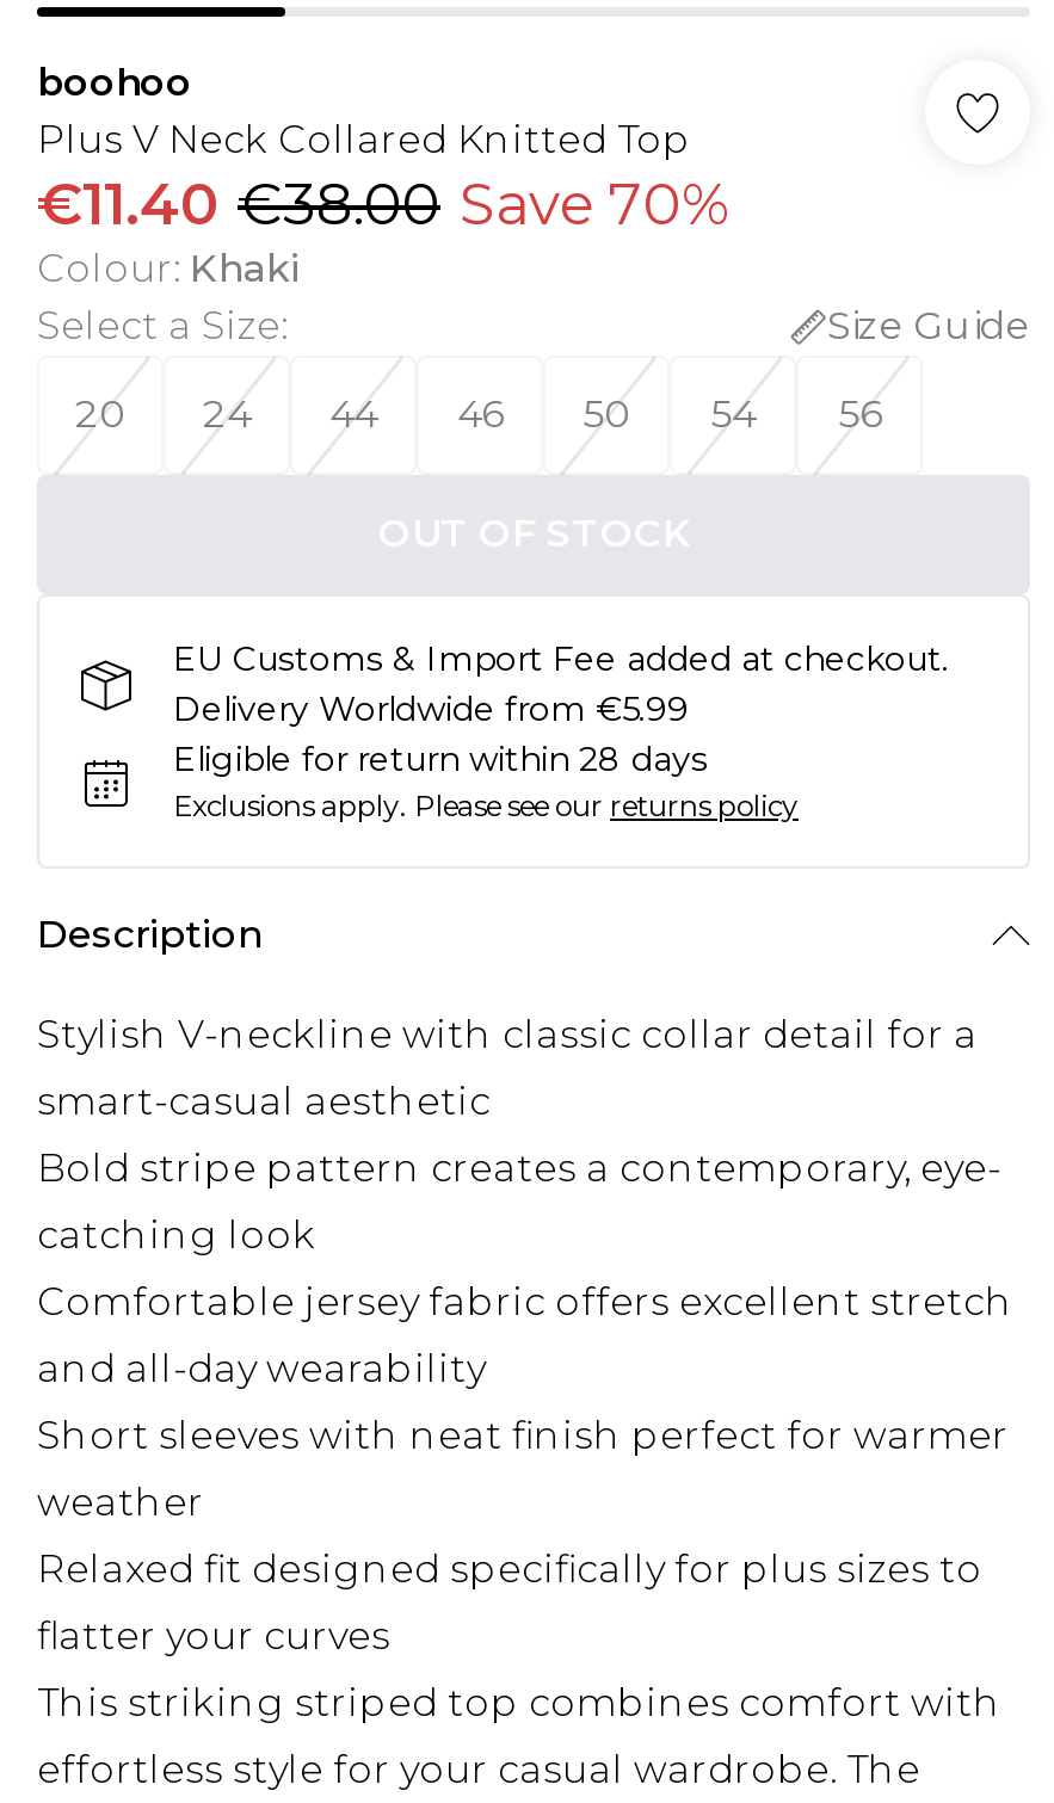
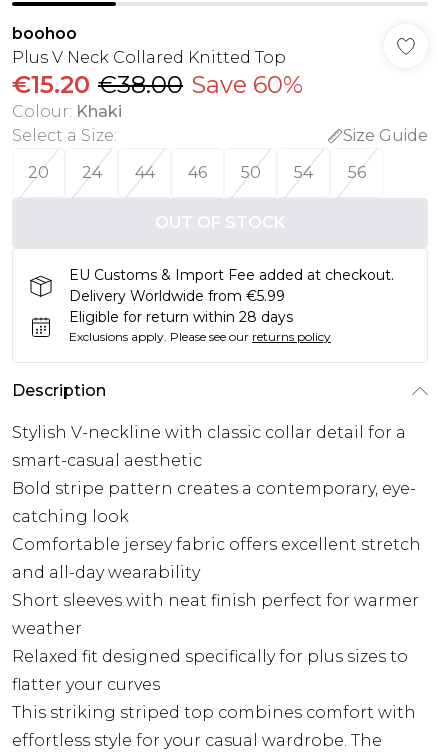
- €11.40 €38.00 Save 70%
+ €15.20 €38.00 Save 60%
